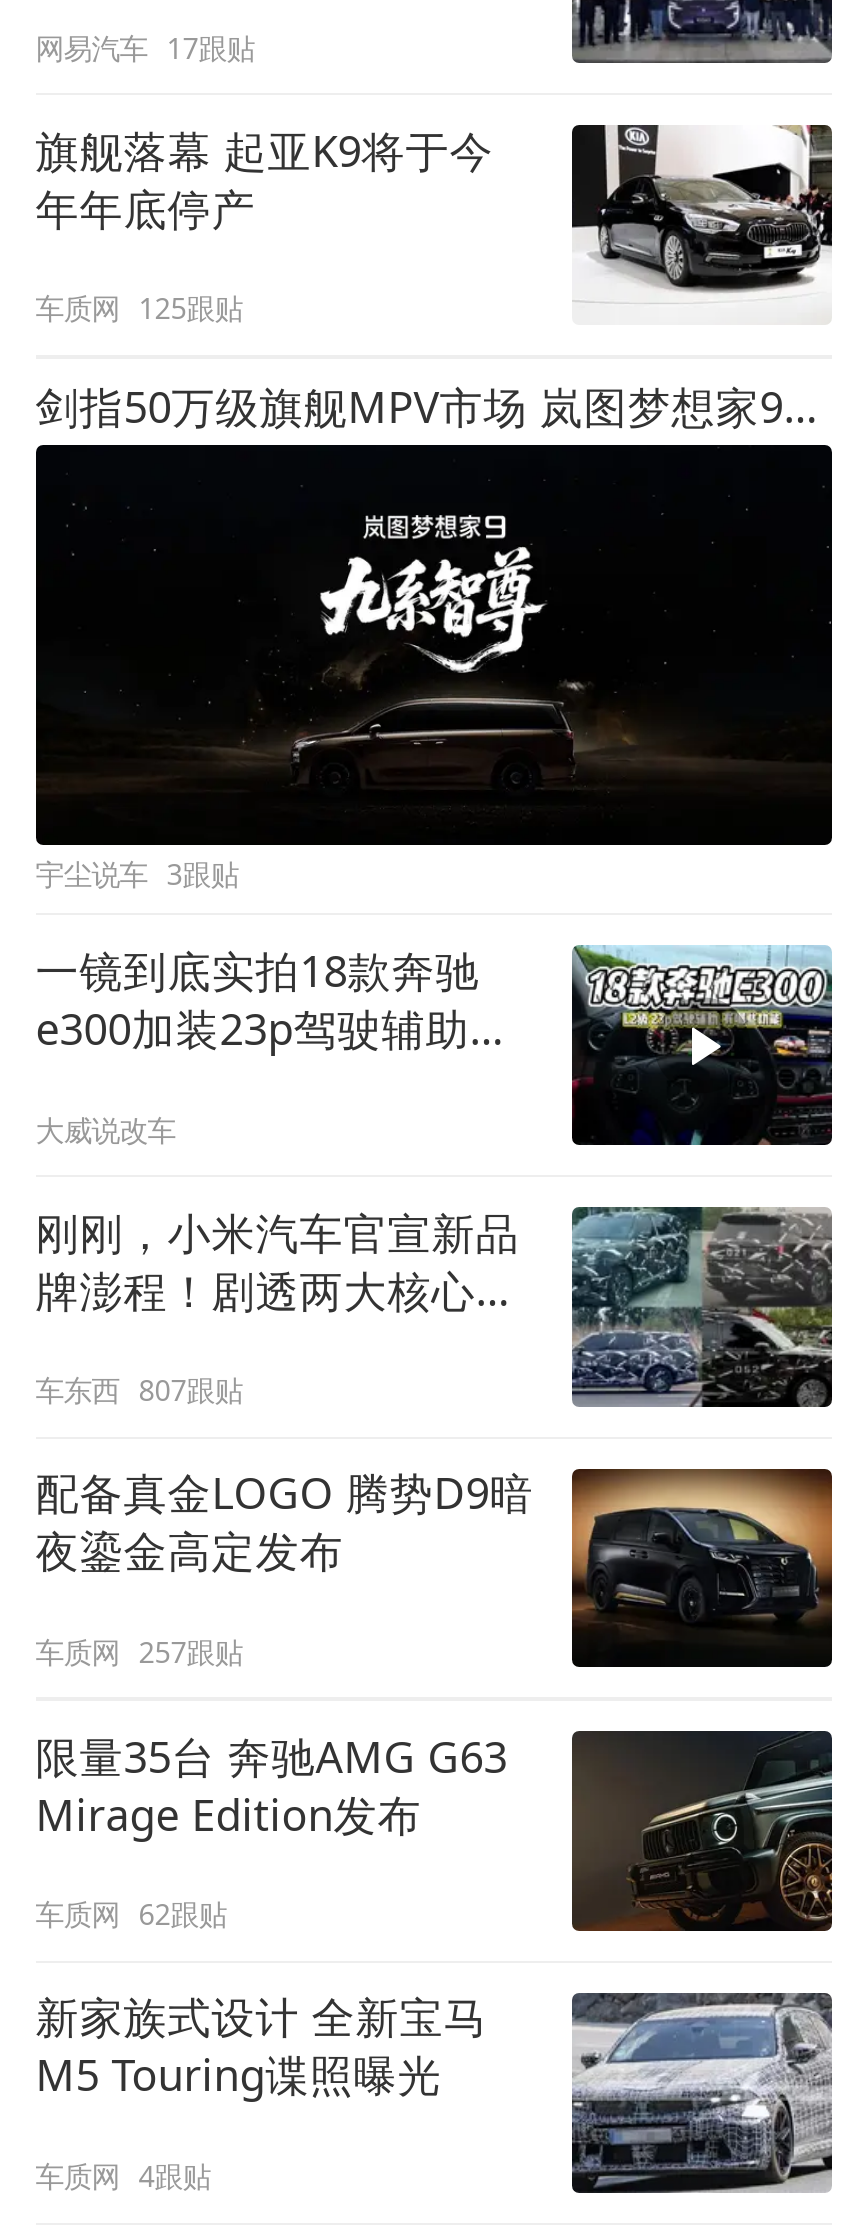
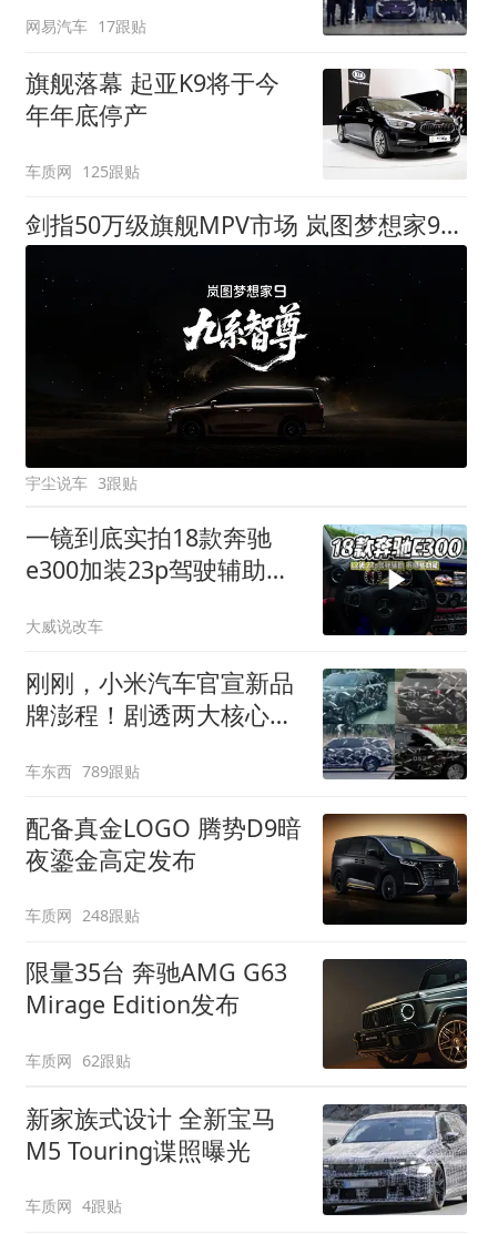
- 车东西 807跟贴
+ 车东西 789跟贴

- 车质网 257跟贴
+ 车质网 248跟贴
